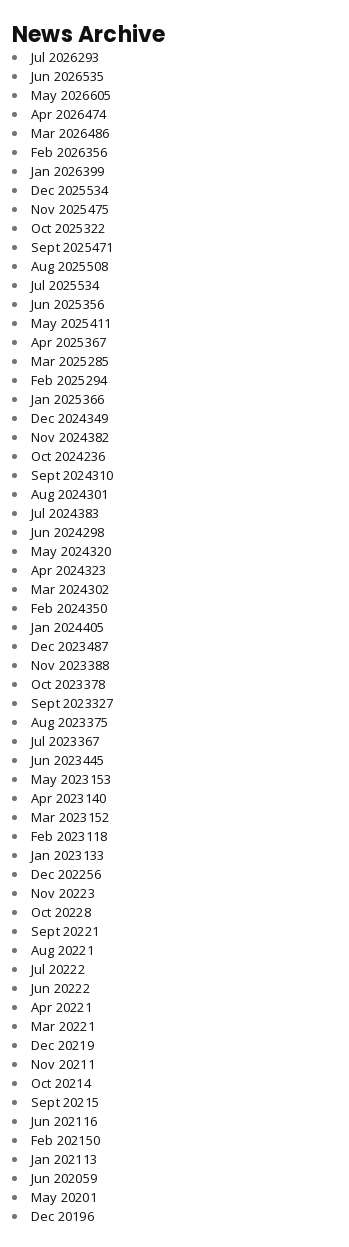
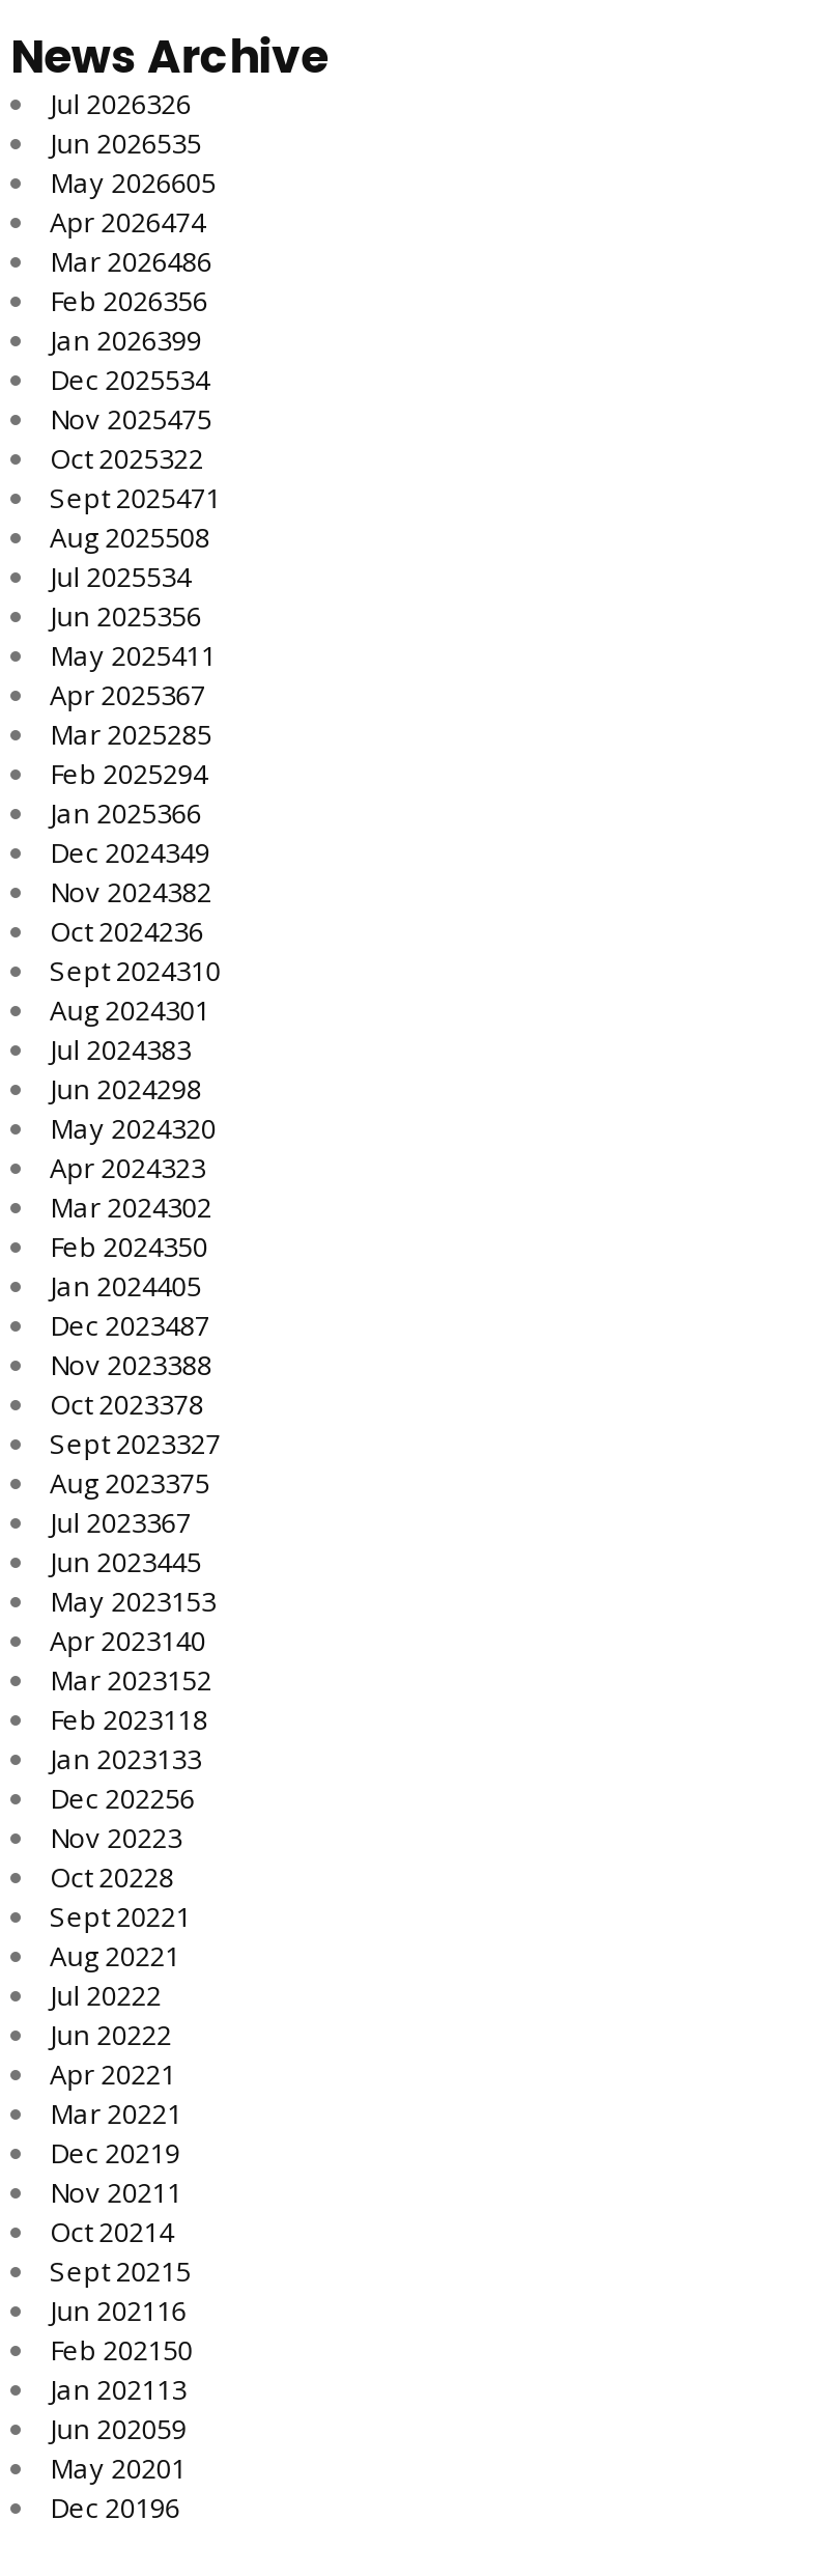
- Jul 2026293
+ Jul 2026326
